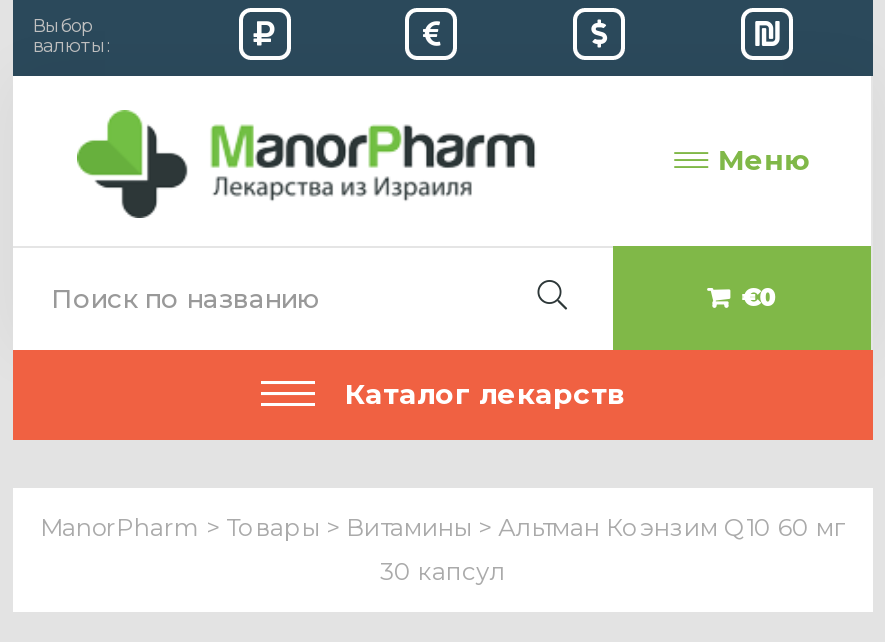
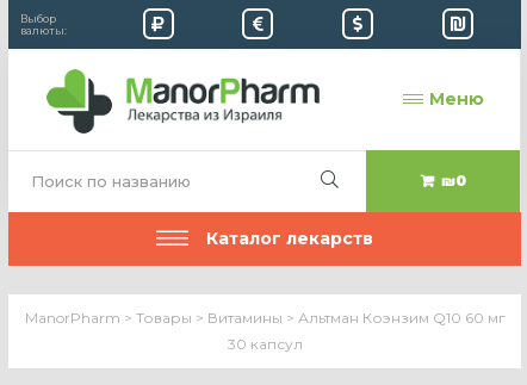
- €0
+ ₪0
